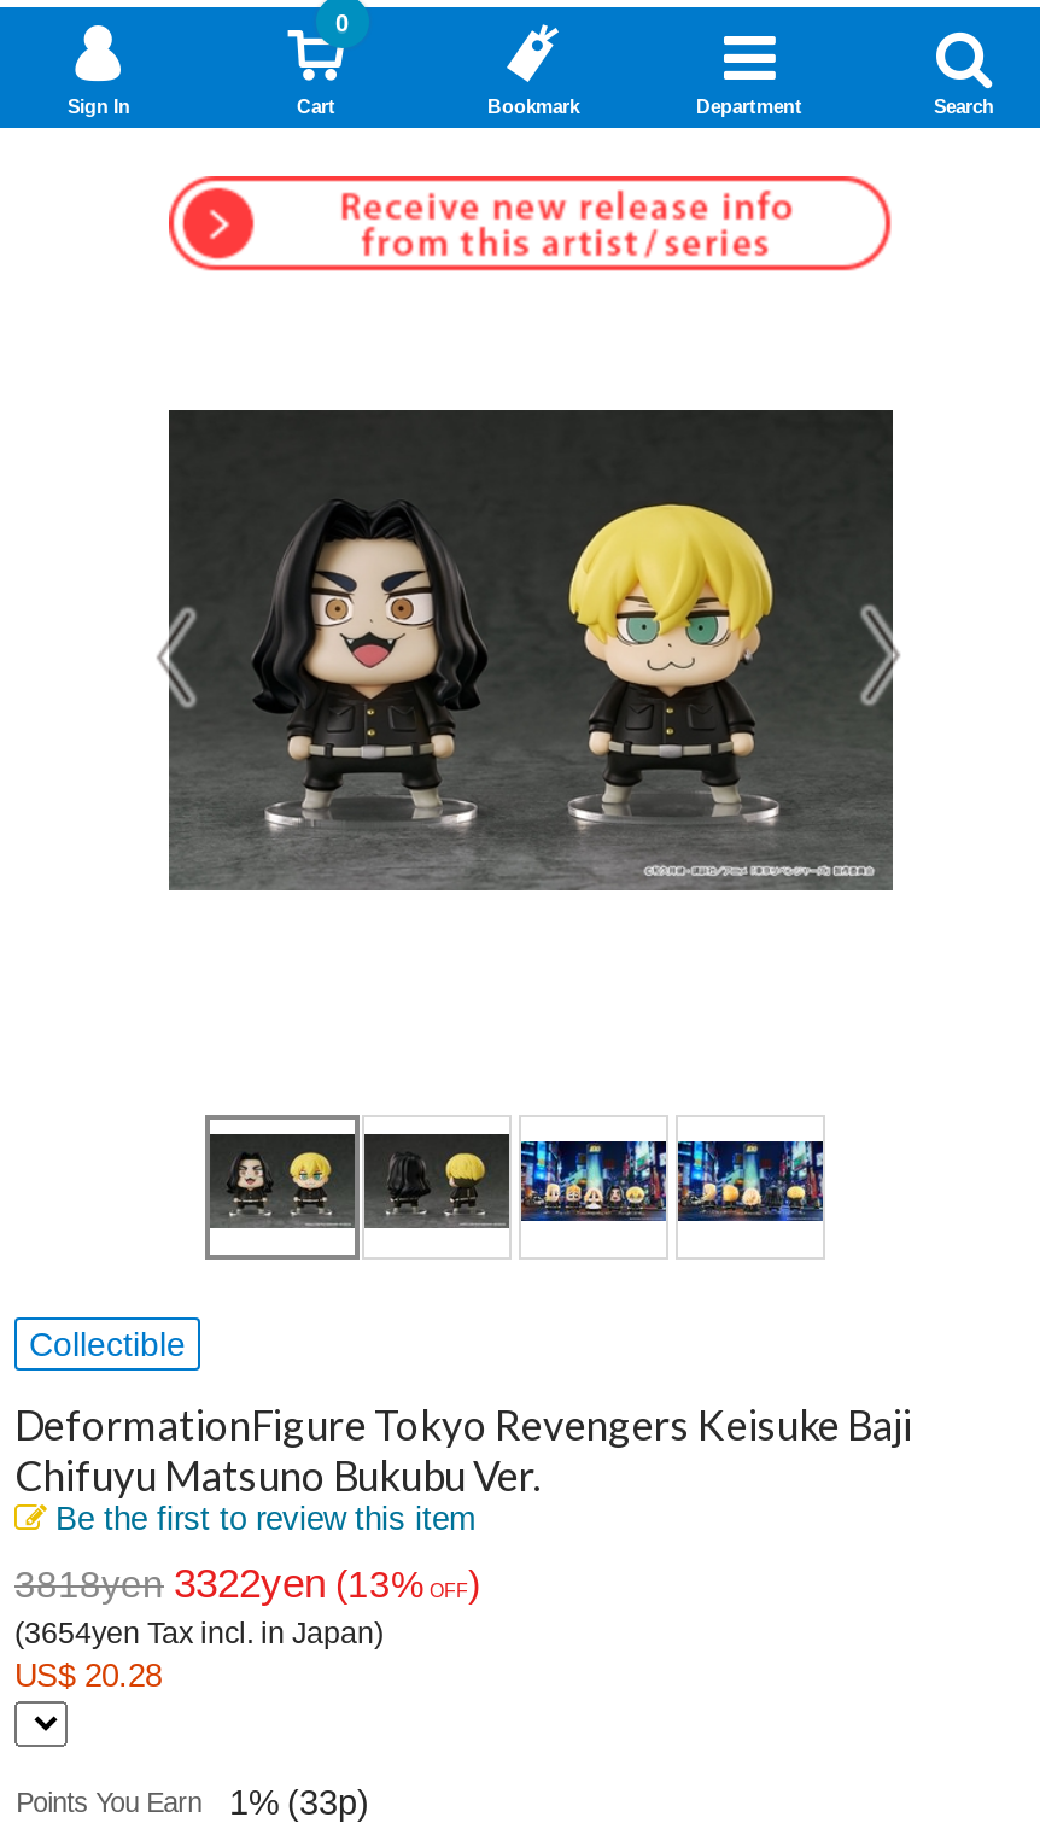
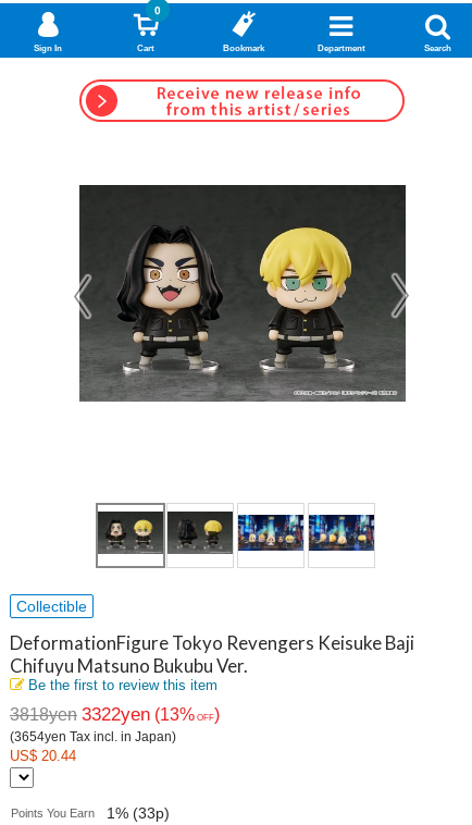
- US$ 20.28
+ US$ 20.44
